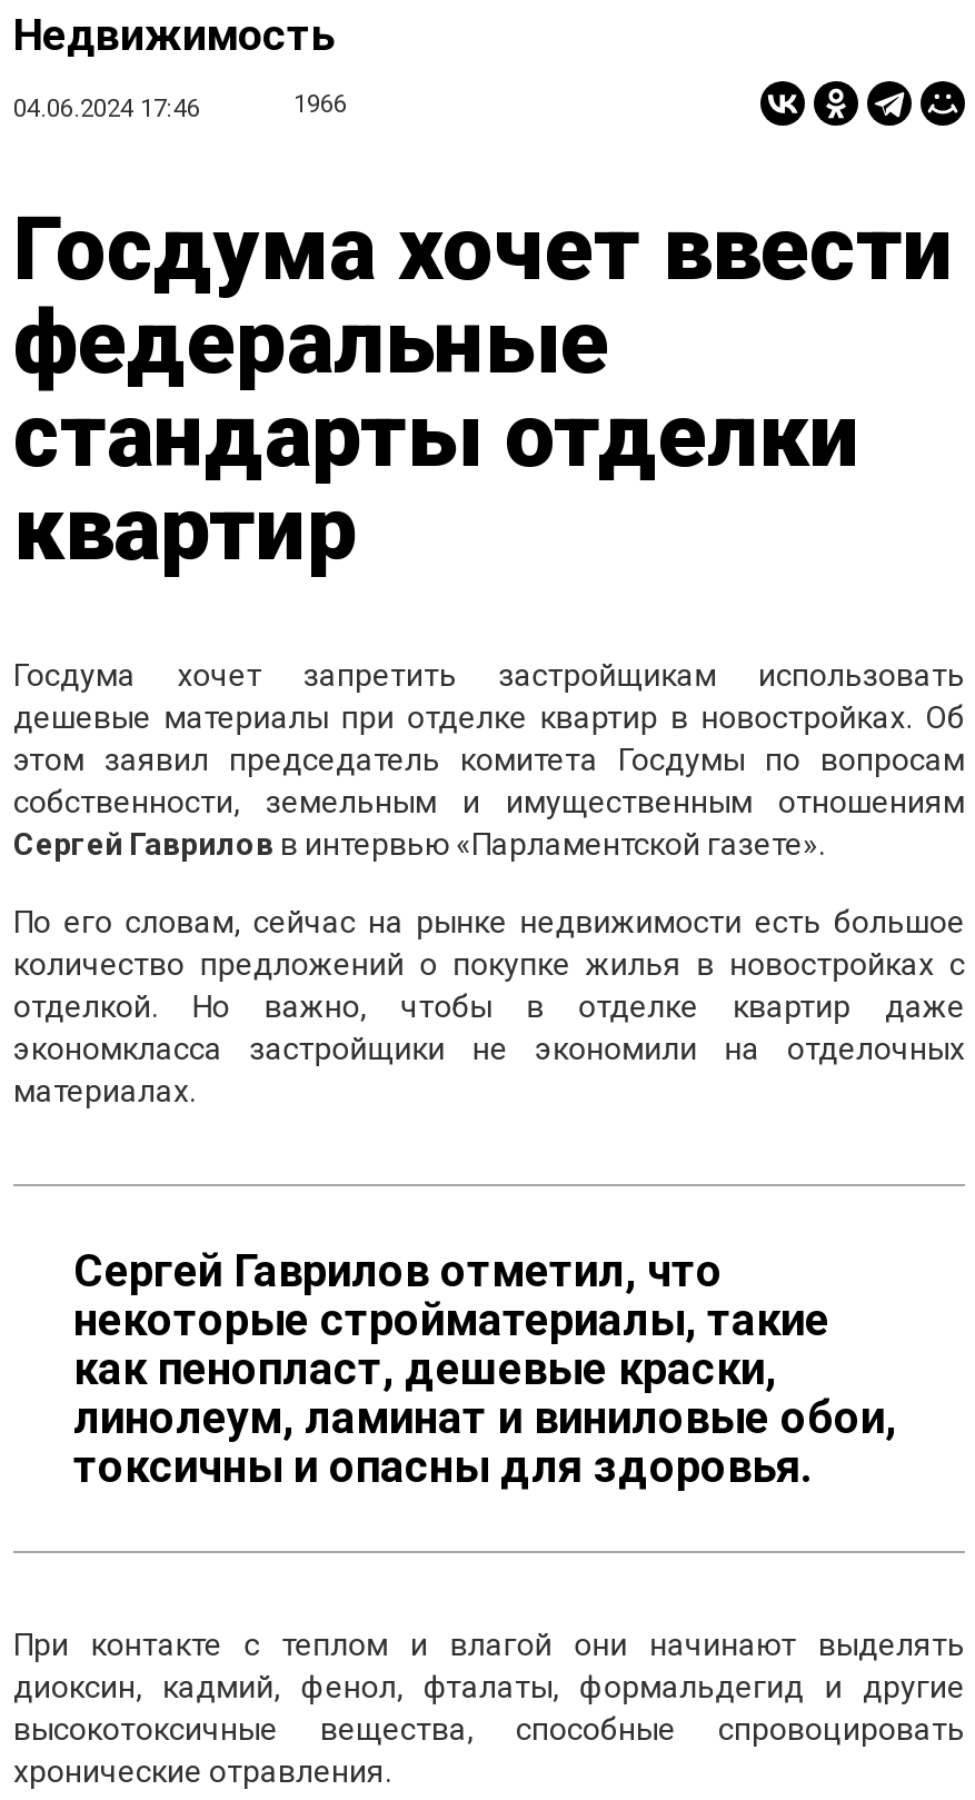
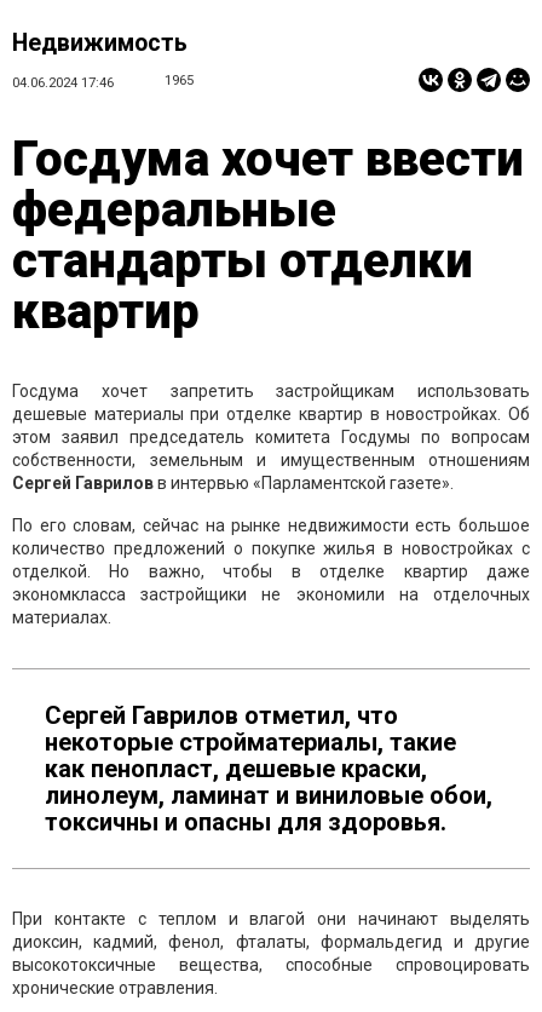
- 1966
+ 1965
